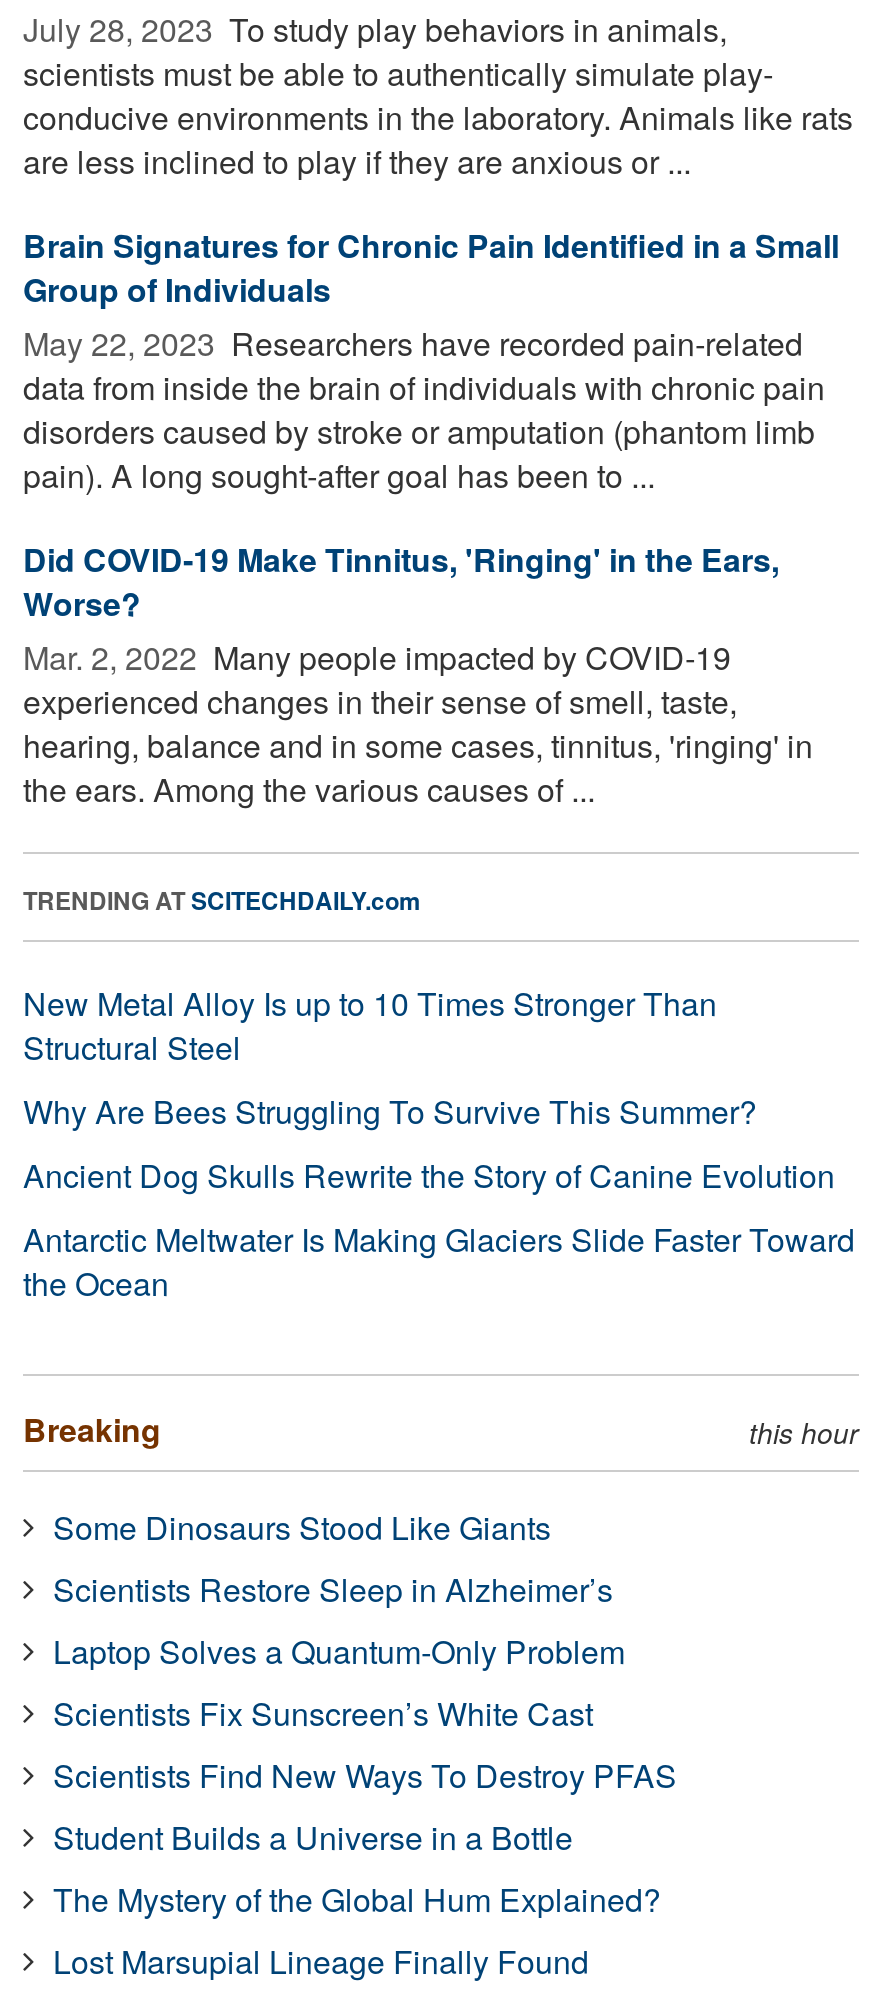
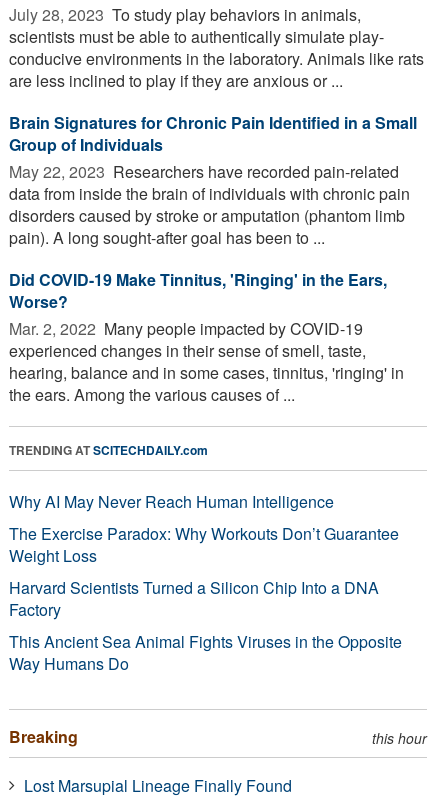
- New Metal Alloy Is up to 10 Times Stronger Than
- Structural Steel
- Why Are Bees Struggling To Survive This Summer?
- Ancient Dog Skulls Rewrite the Story of Canine Evolution
- Antarctic Meltwater Is Making Glaciers Slide Faster Toward
- the Ocean
+ Why AI May Never Reach Human Intelligence
+ The Exercise Paradox: Why Workouts Don’t Guarantee
+ Weight Loss
+ Harvard Scientists Turned a Silicon Chip Into a DNA
+ Factory
+ This Ancient Sea Animal Fights Viruses in the Opposite
+ Way Humans Do

moved down: Breaking | this hour

- Some Dinosaurs Stood Like Giants
- Scientists Restore Sleep in Alzheimer’s
- Laptop Solves a Quantum-Only Problem
- Scientists Fix Sunscreen’s White Cast
- Scientists Find New Ways To Destroy PFAS
- Student Builds a Universe in a Bottle
- The Mystery of the Global Hum Explained?
